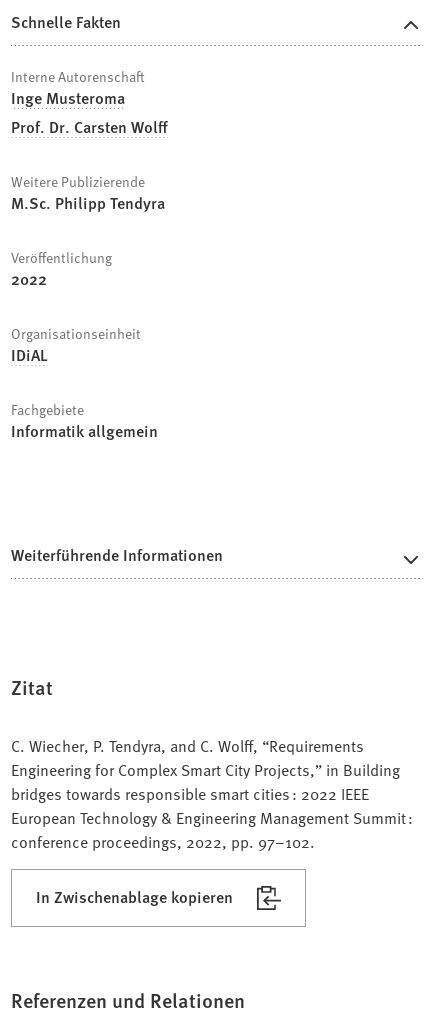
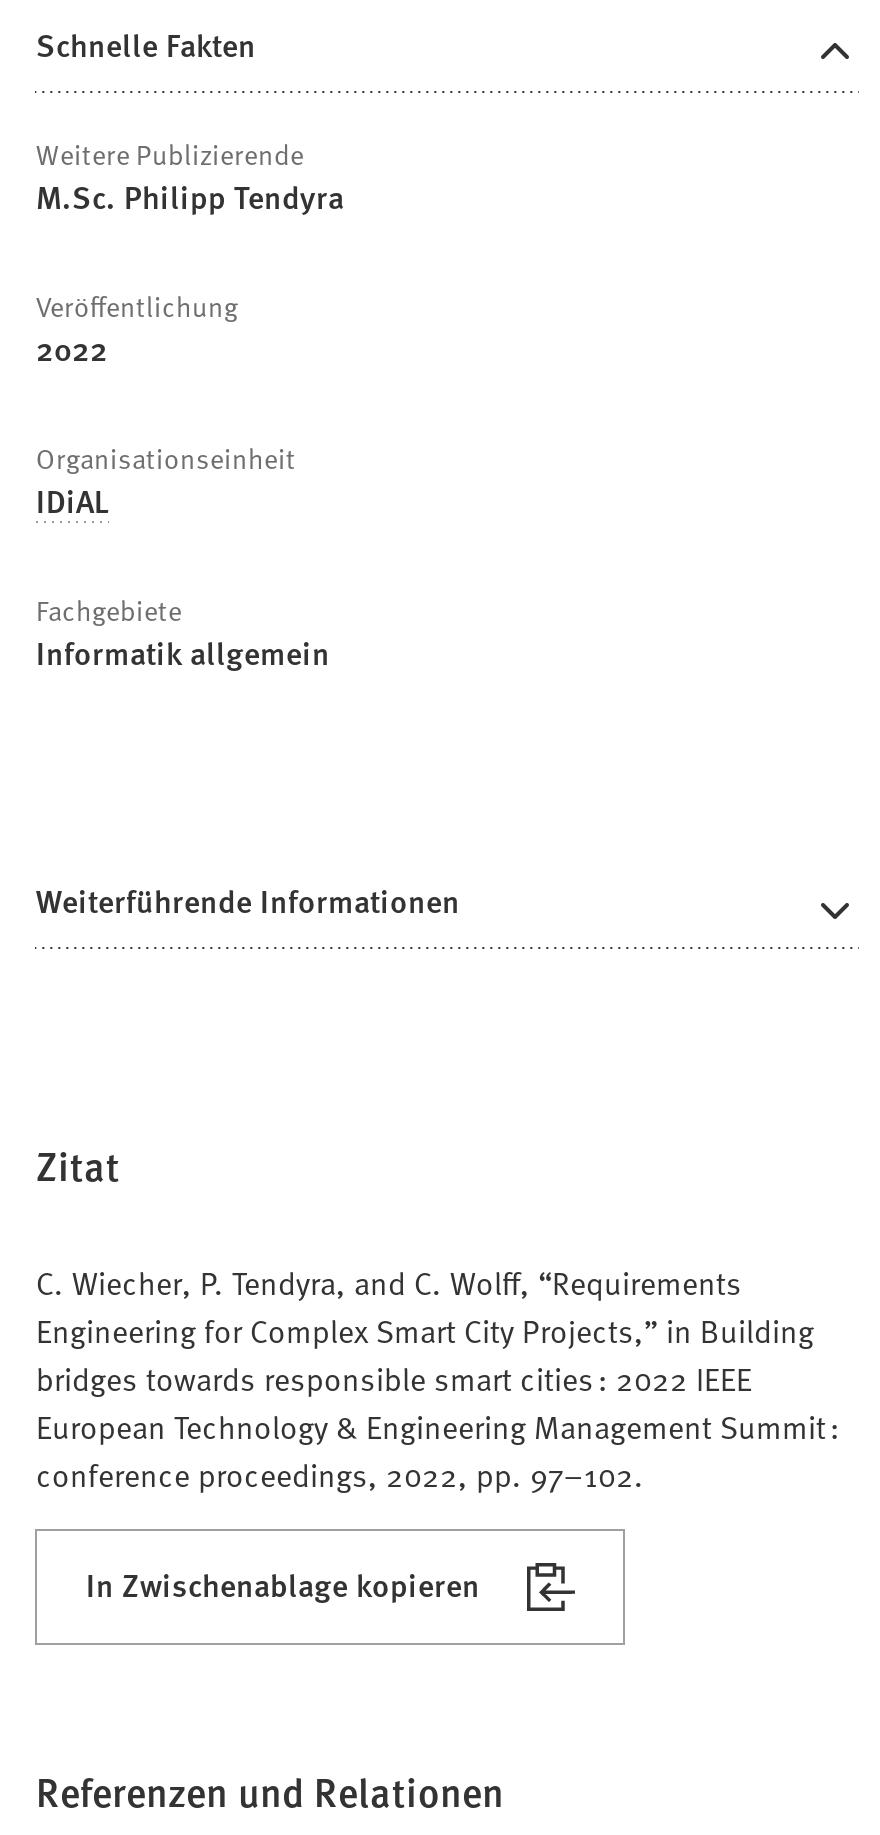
- Interne Autorenschaft
- Inge Musteroma
- Prof. Dr. Carsten Wolff
